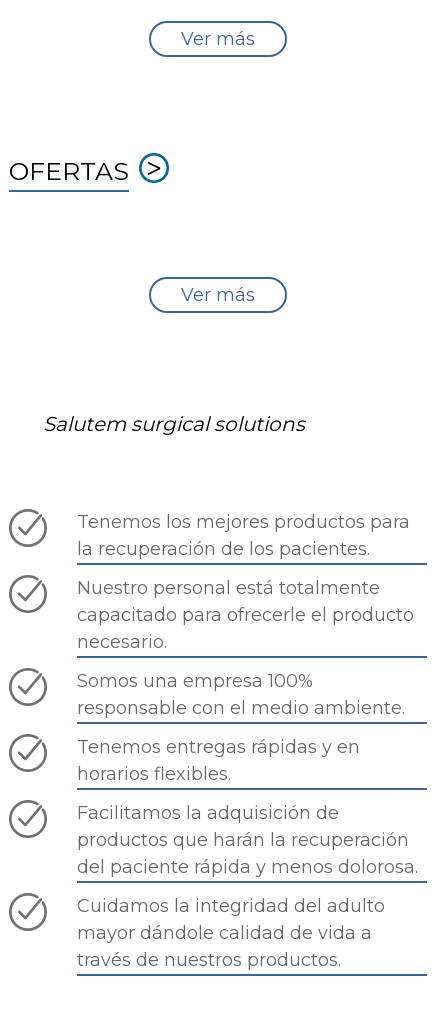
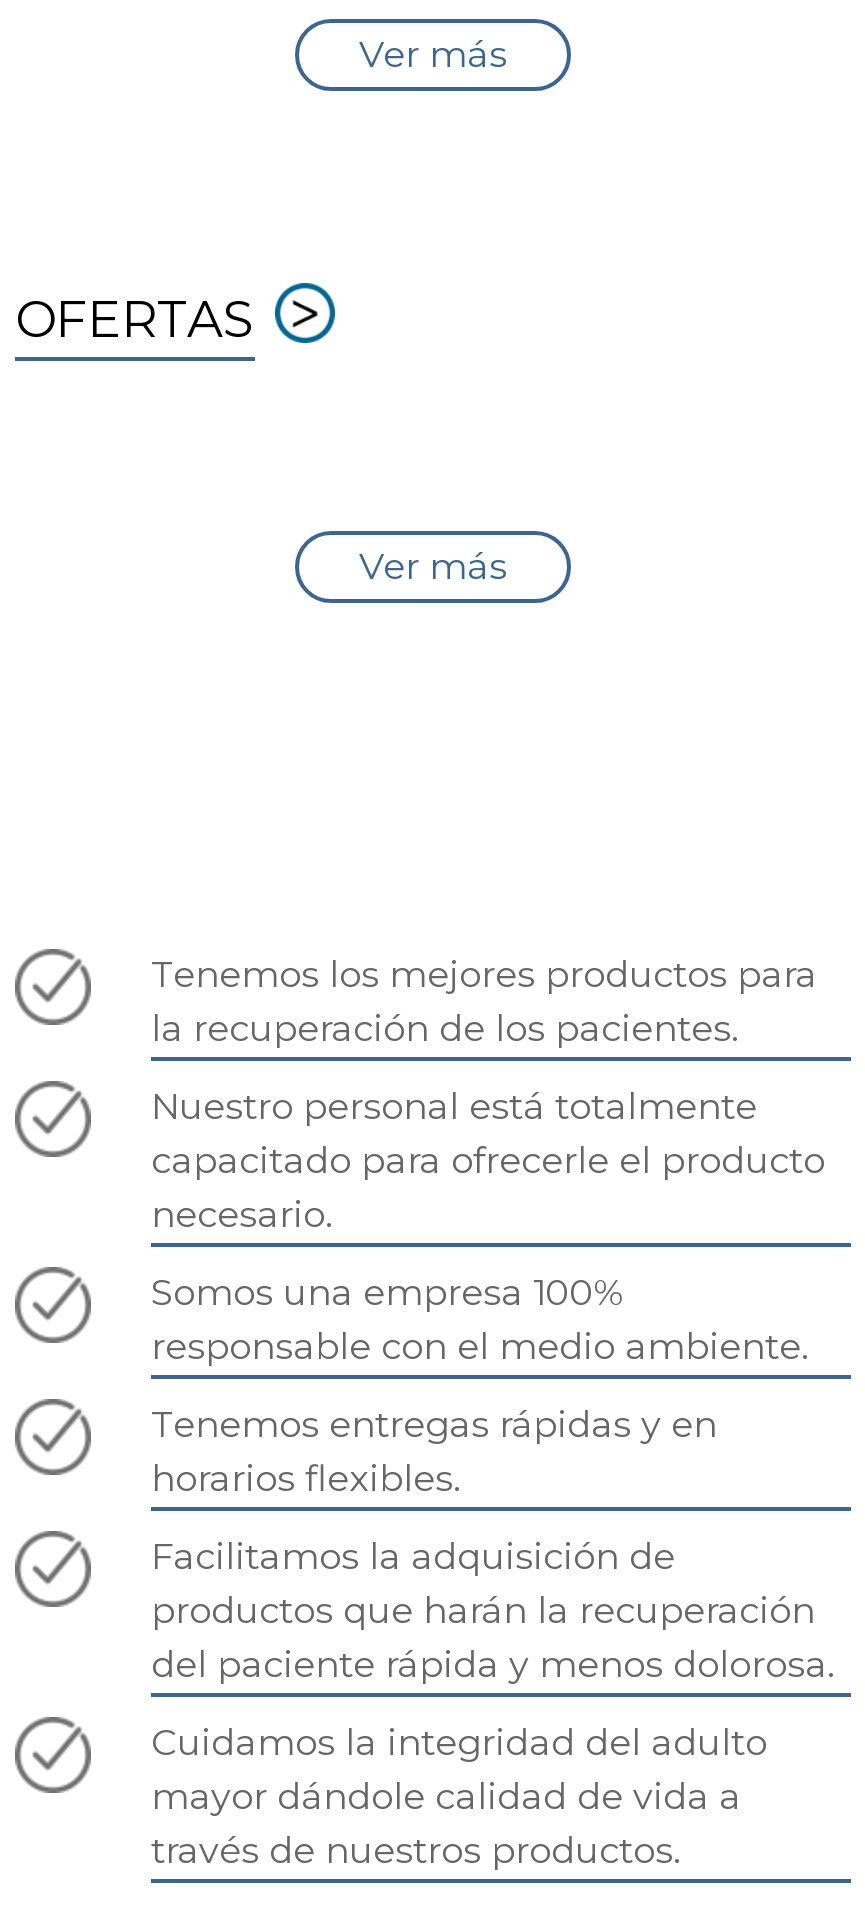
- Salutem surgical solutions
